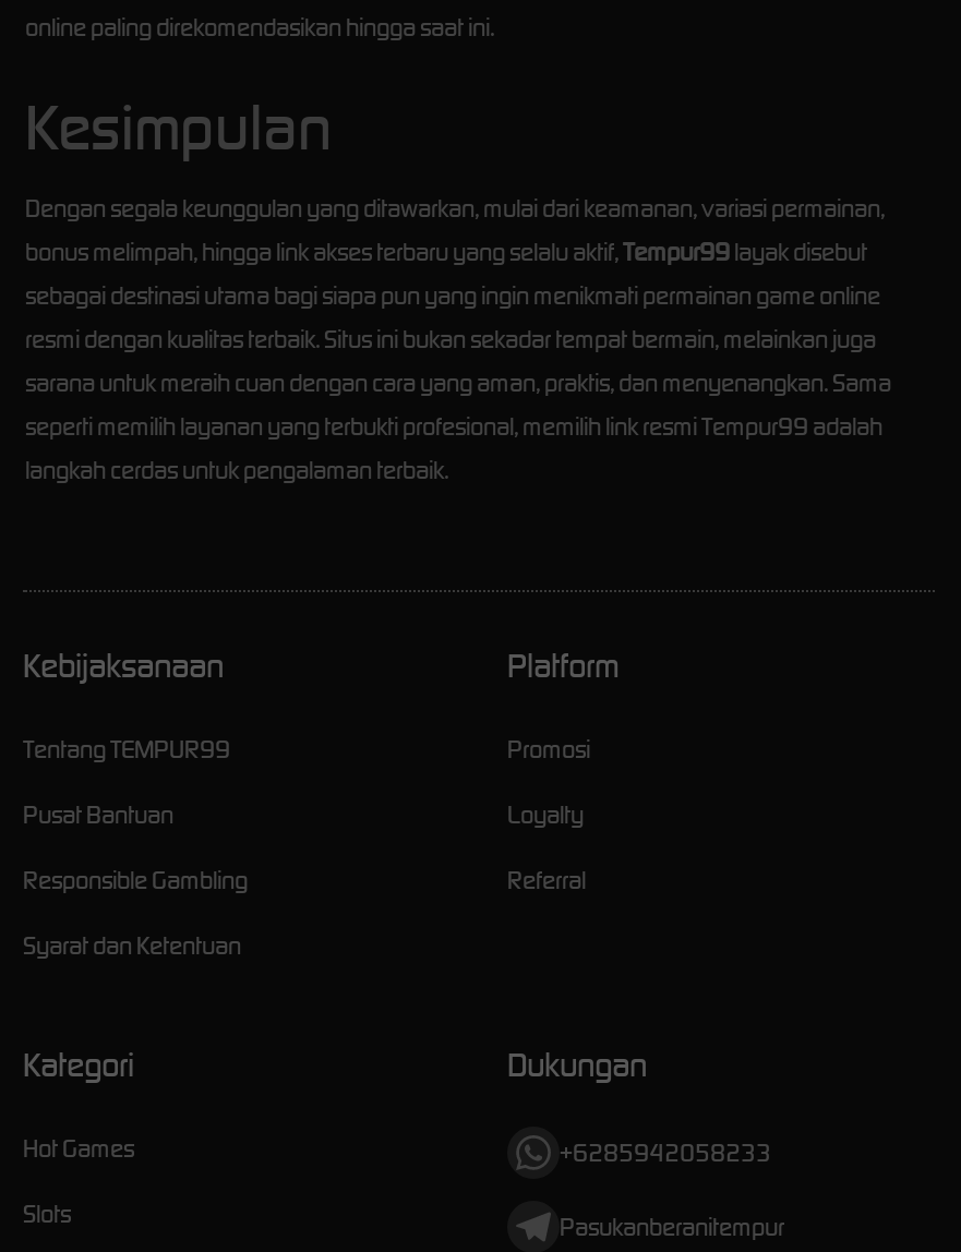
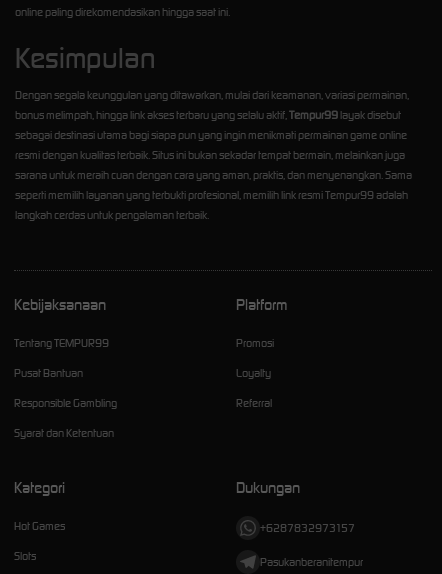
- +6285942058233
+ +6287832973157
